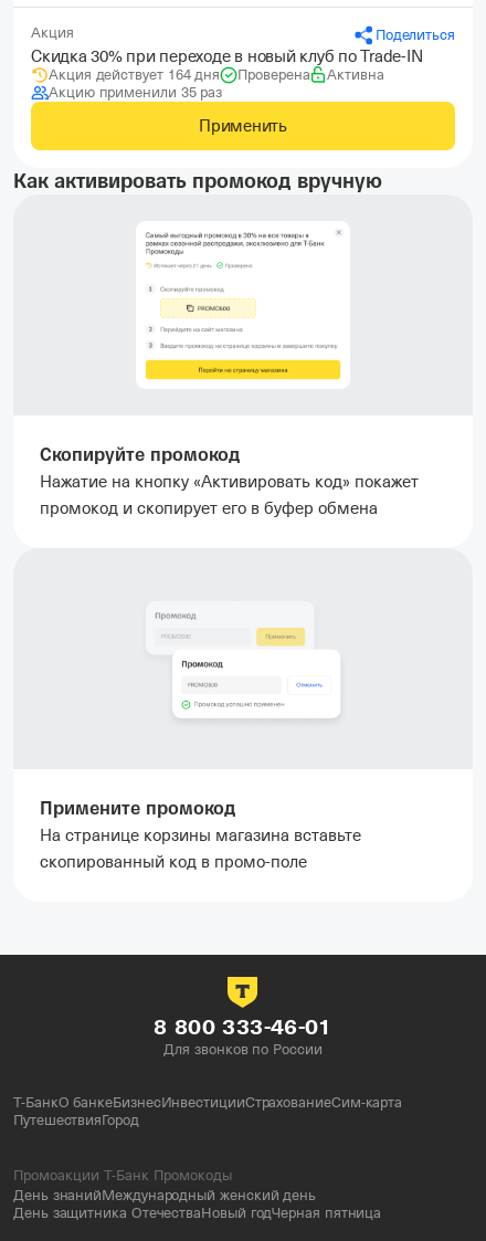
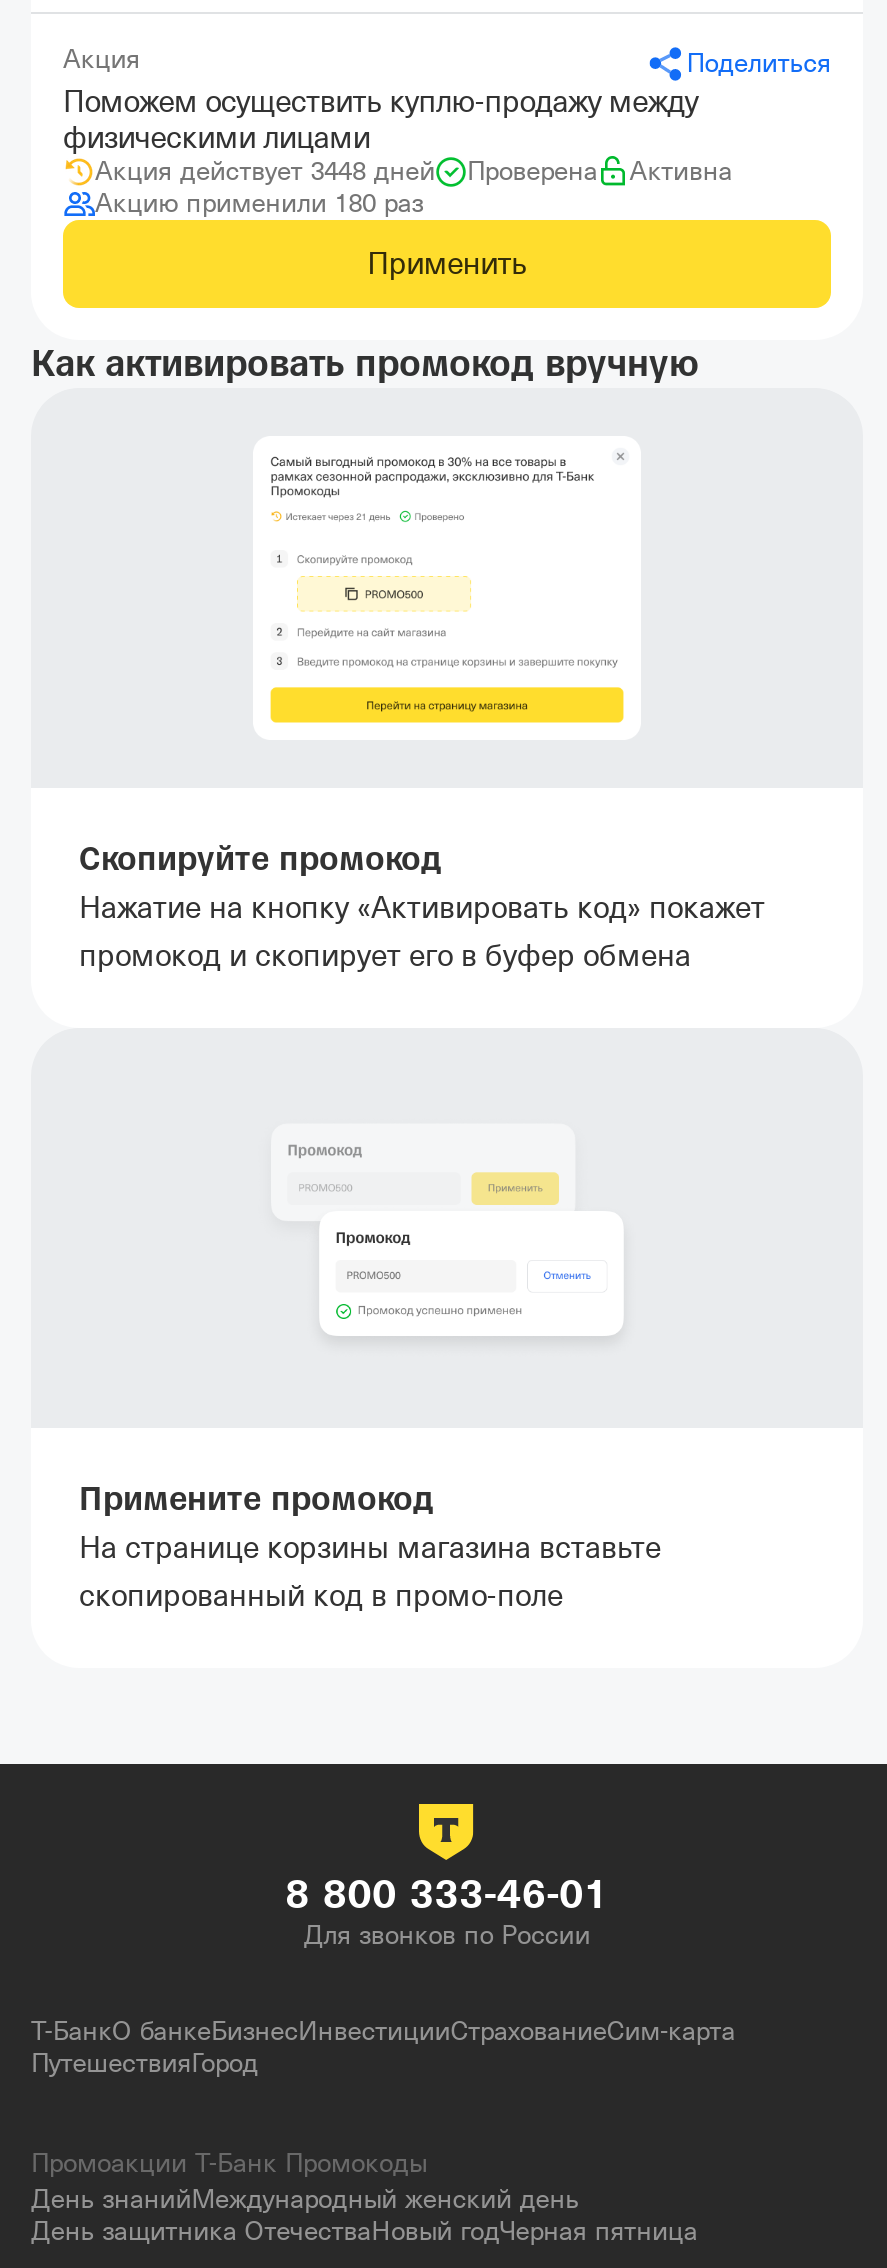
- Скидка 30% при переходе в новый клуб по Trade-IN
- Акция действует 164 дня
+ Поможем осуществить куплю-продажу между
+ физическими лицами
+ Акция действует 3448 дней

- Акцию применили 35 раз
+ Акцию применили 180 раз
